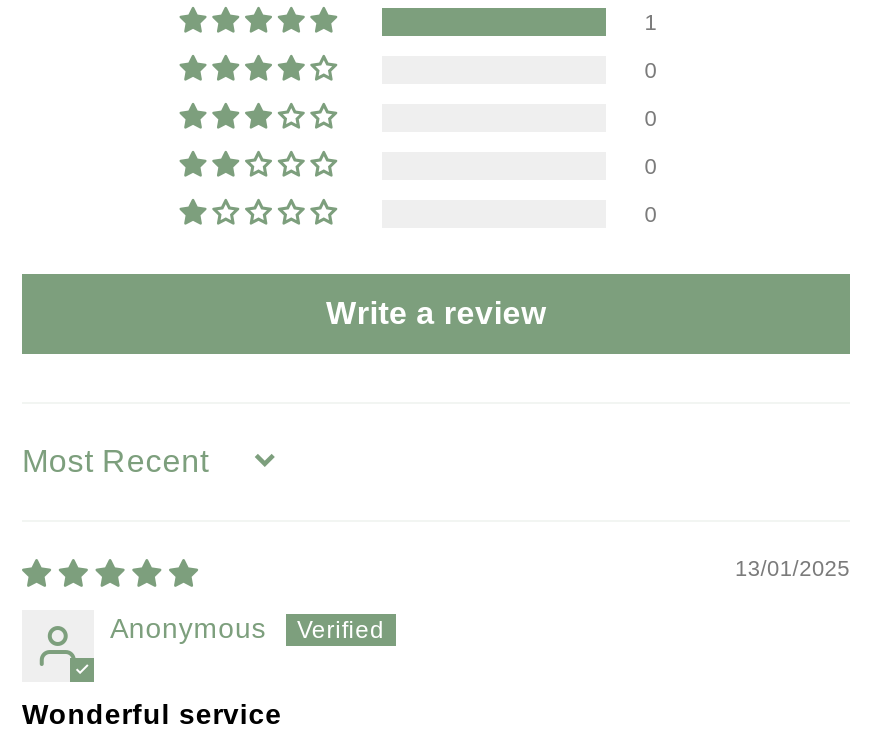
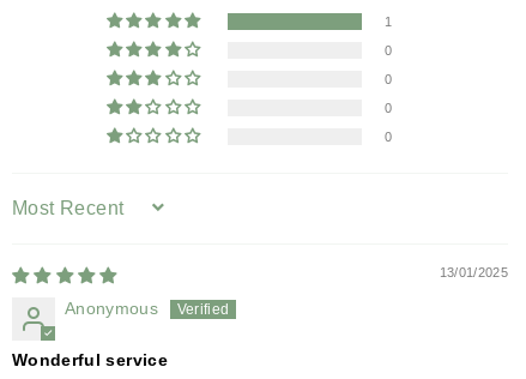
- Write a review
